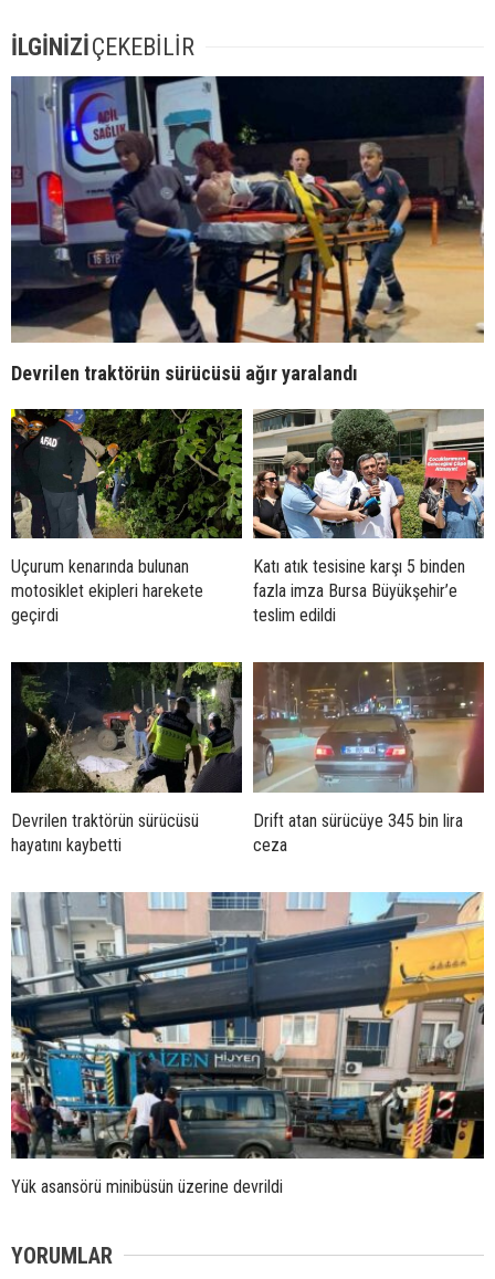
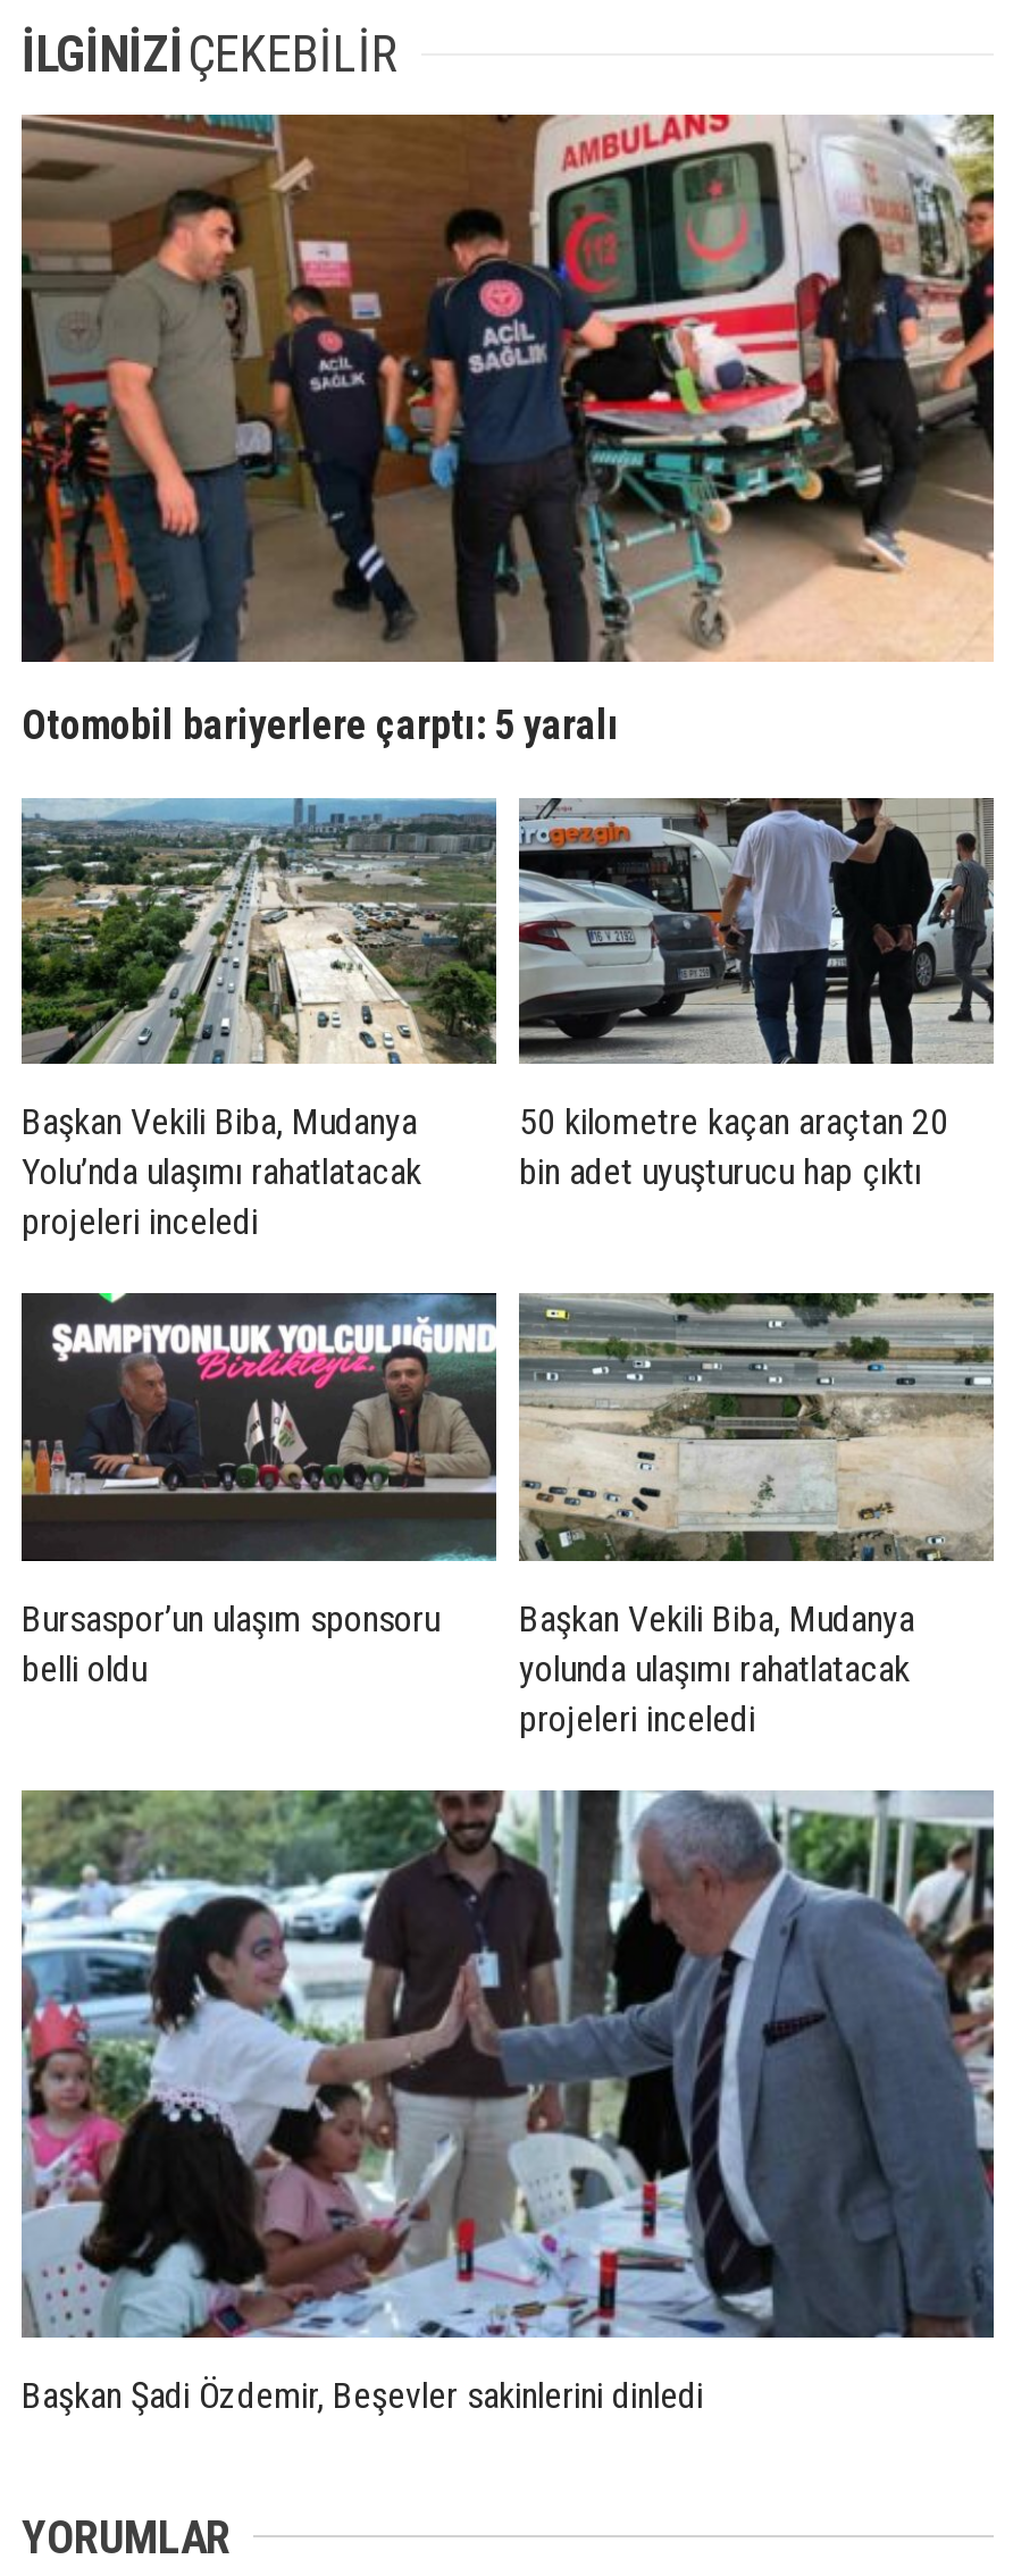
- [image]
- Devrilen traktörün sürücüsü ağır yaralandı
+ [image]
+ Otomobil bariyerlere çarptı: 5 yaralı

- [image]
- Uçurum kenarında bulunan
- motosiklet ekipleri harekete
- geçirdi
+ [image]
+ Başkan Vekili Biba, Mudanya
+ Yolu’nda ulaşımı rahatlatacak
+ projeleri inceledi

- [image]
- Katı atık tesisine karşı 5 binden
- fazla imza Bursa Büyükşehir’e
- teslim edildi
+ [image]
+ 50 kilometre kaçan araçtan 20
+ bin adet uyuşturucu hap çıktı

- [image]
- Devrilen traktörün sürücüsü
- hayatını kaybetti
+ [image]
+ Bursaspor’un ulaşım sponsoru
+ belli oldu

- [image]
- Drift atan sürücüye 345 bin lira
- ceza
+ [image]
+ Başkan Vekili Biba, Mudanya
+ yolunda ulaşımı rahatlatacak
+ projeleri inceledi

- [image]
- Yük asansörü minibüsün üzerine devrildi
+ [image]
+ Başkan Şadi Özdemir, Beşevler sakinlerini dinledi
